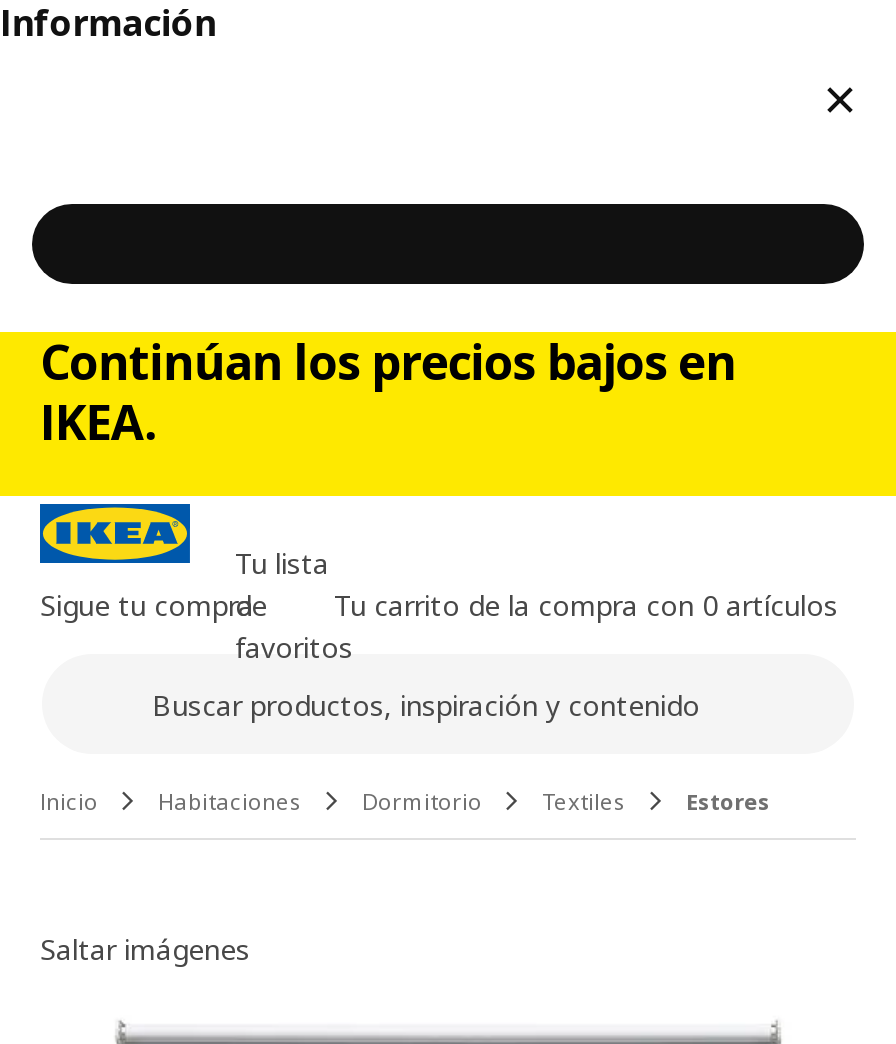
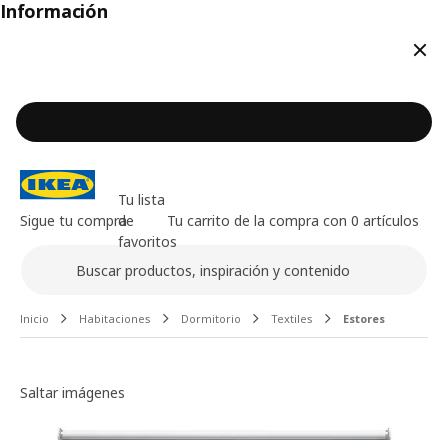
- Continúan los precios bajos en
- IKEA.
